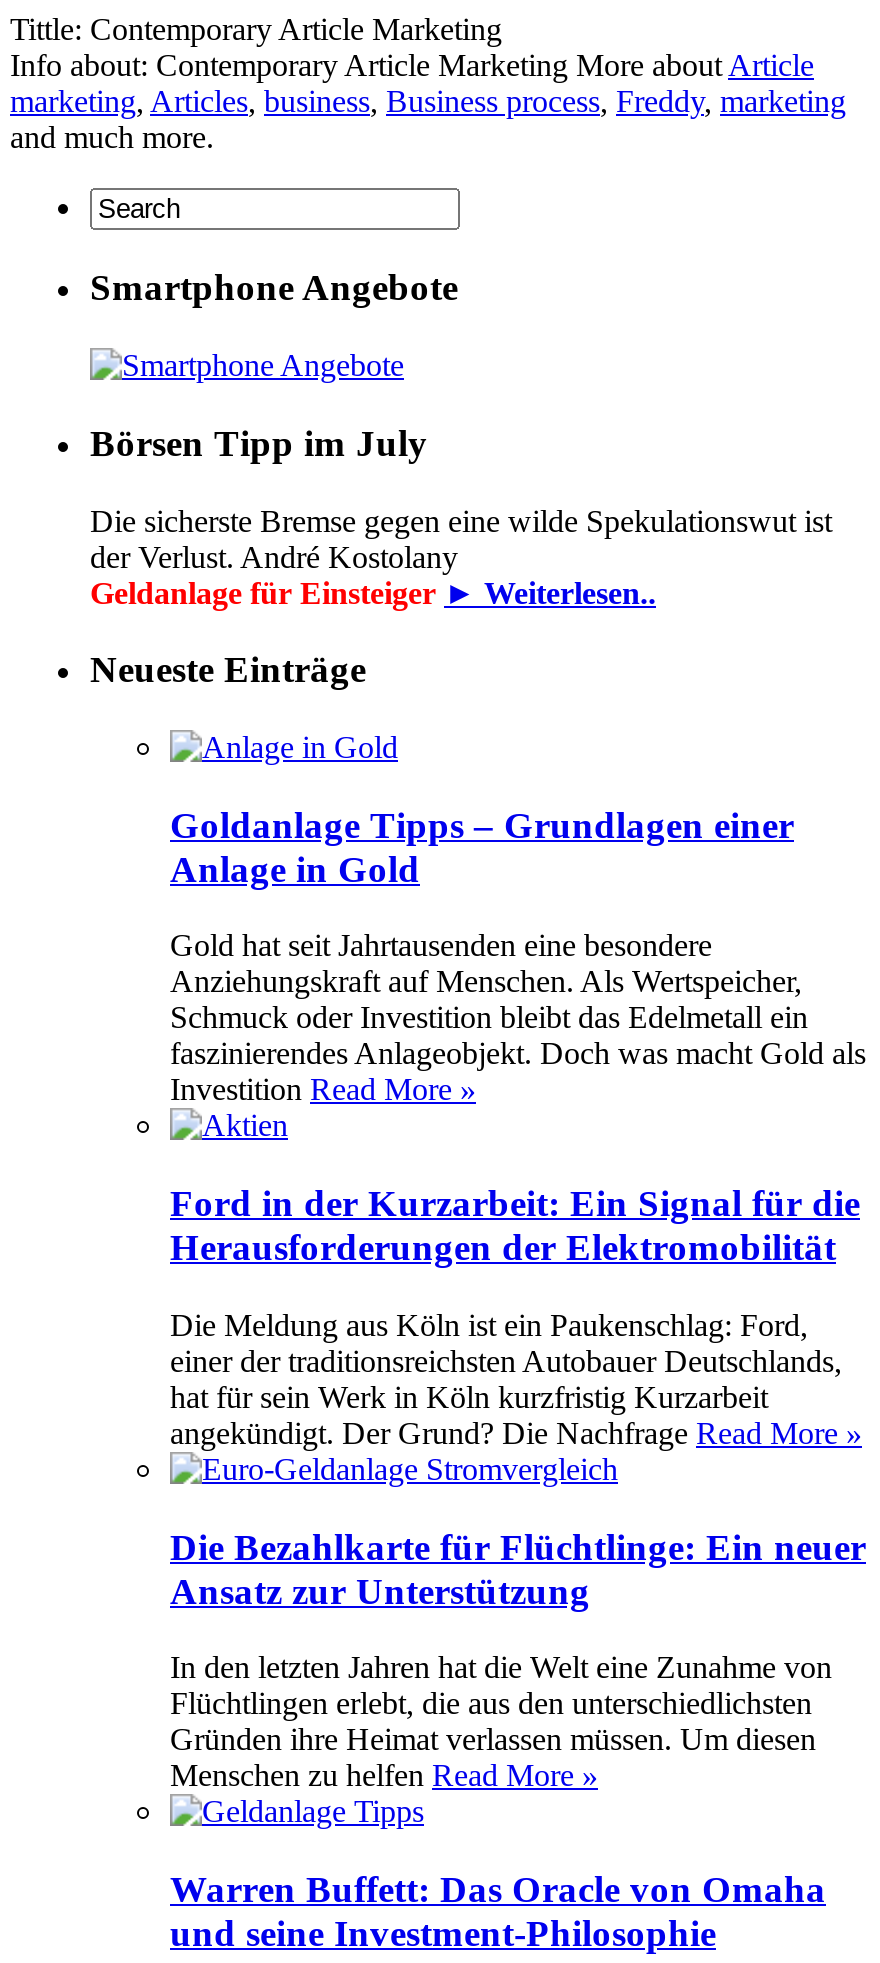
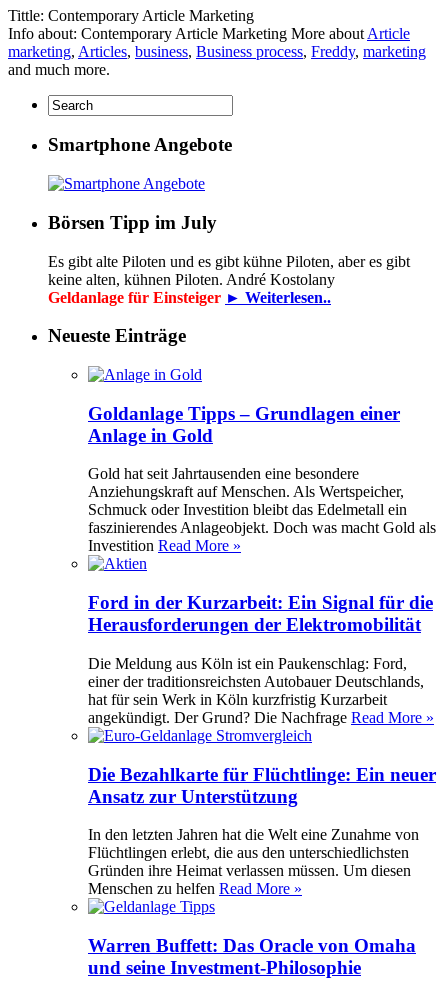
- Die sicherste Bremse gegen eine wilde Spekulationswut ist
- der Verlust. André Kostolany
+ Es gibt alte Piloten und es gibt kühne Piloten, aber es gibt
+ keine alten, kühnen Piloten. André Kostolany
